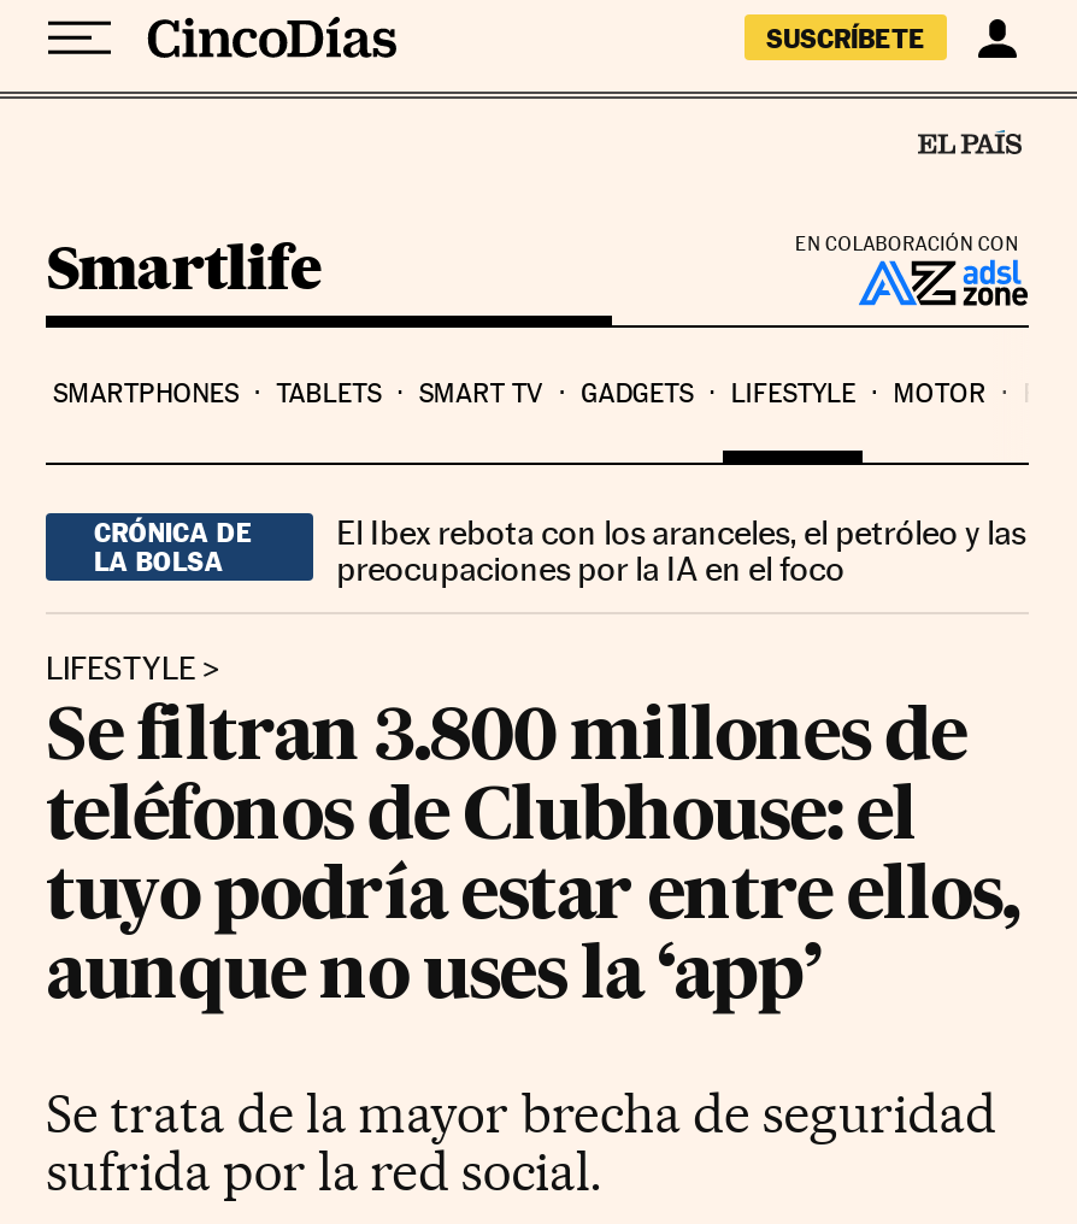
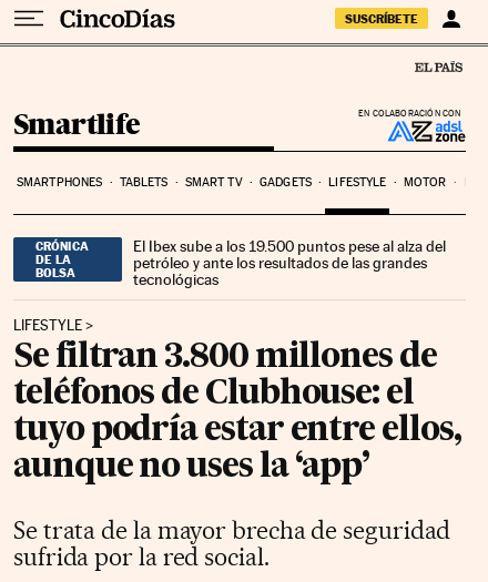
- El Ibex rebota con los aranceles, el petróleo y las
- preocupaciones por la IA en el foco
+ El Ibex sube a los 19.500 puntos pese al alza del
+ petróleo y ante los resultados de las grandes
+ tecnológicas
